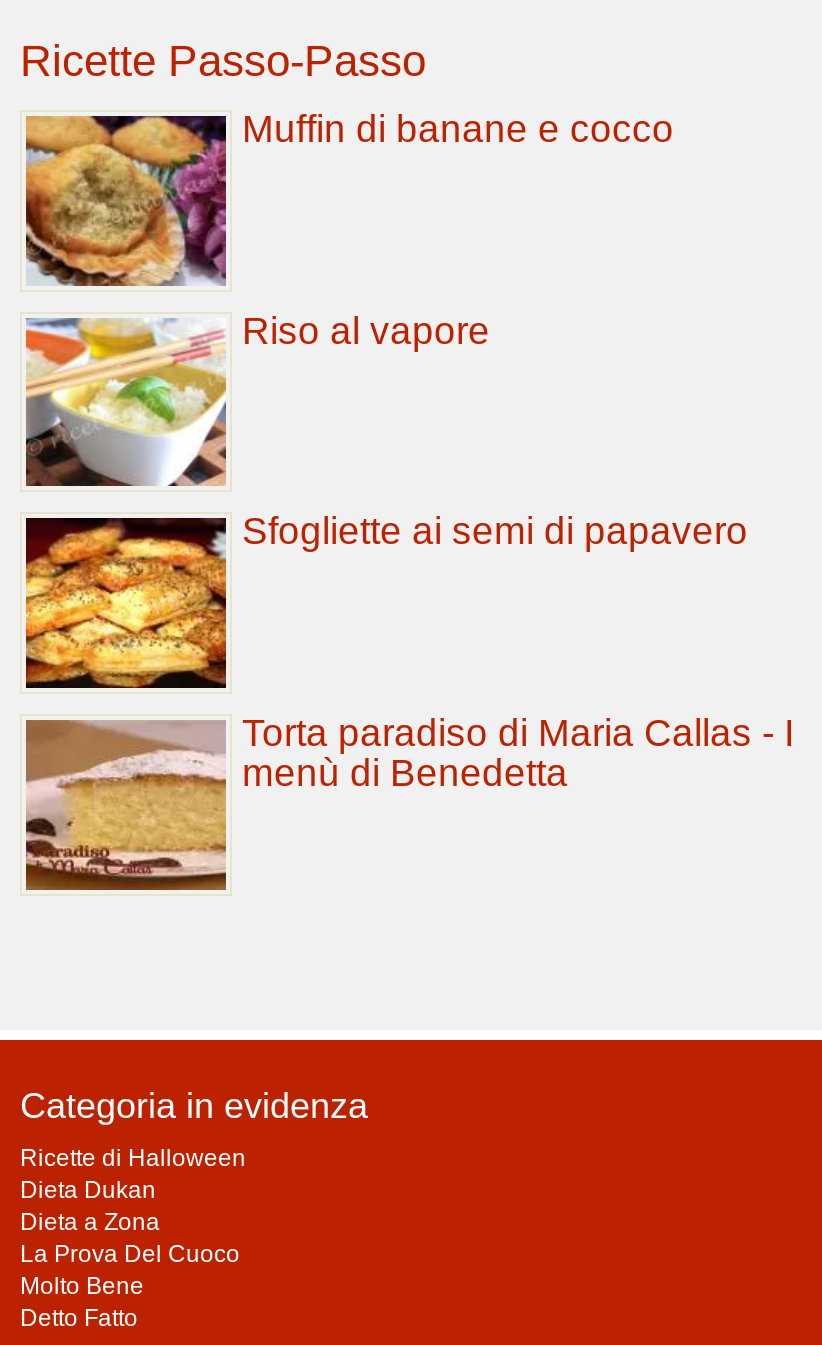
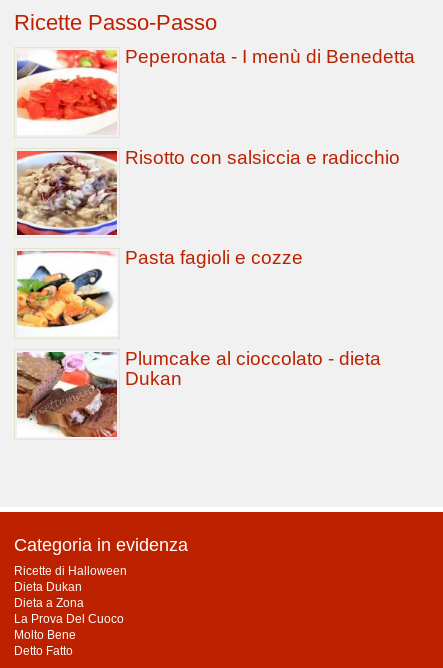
- [image]
- Muffin di banane e cocco
+ [image]
+ Peperonata - I menù di Benedetta

- [image]
- Riso al vapore
+ [image]
+ Risotto con salsiccia e radicchio

- [image]
- Sfogliette ai semi di papavero
+ [image]
+ Pasta fagioli e cozze

- [image]
- Torta paradiso di Maria Callas - I
- menù di Benedetta
+ [image]
+ Plumcake al cioccolato - dieta
+ Dukan
